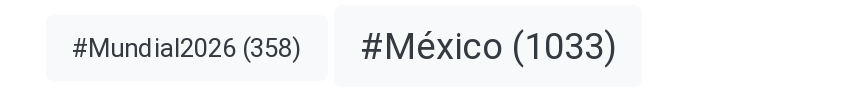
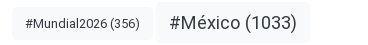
- #Mundial2026 (358) #México (1033)
+ #Mundial2026 (356) #México (1033)
